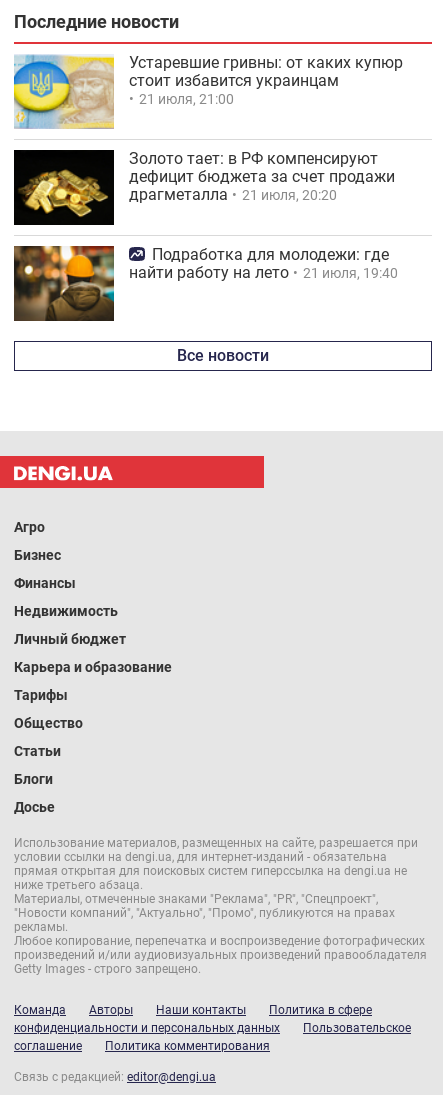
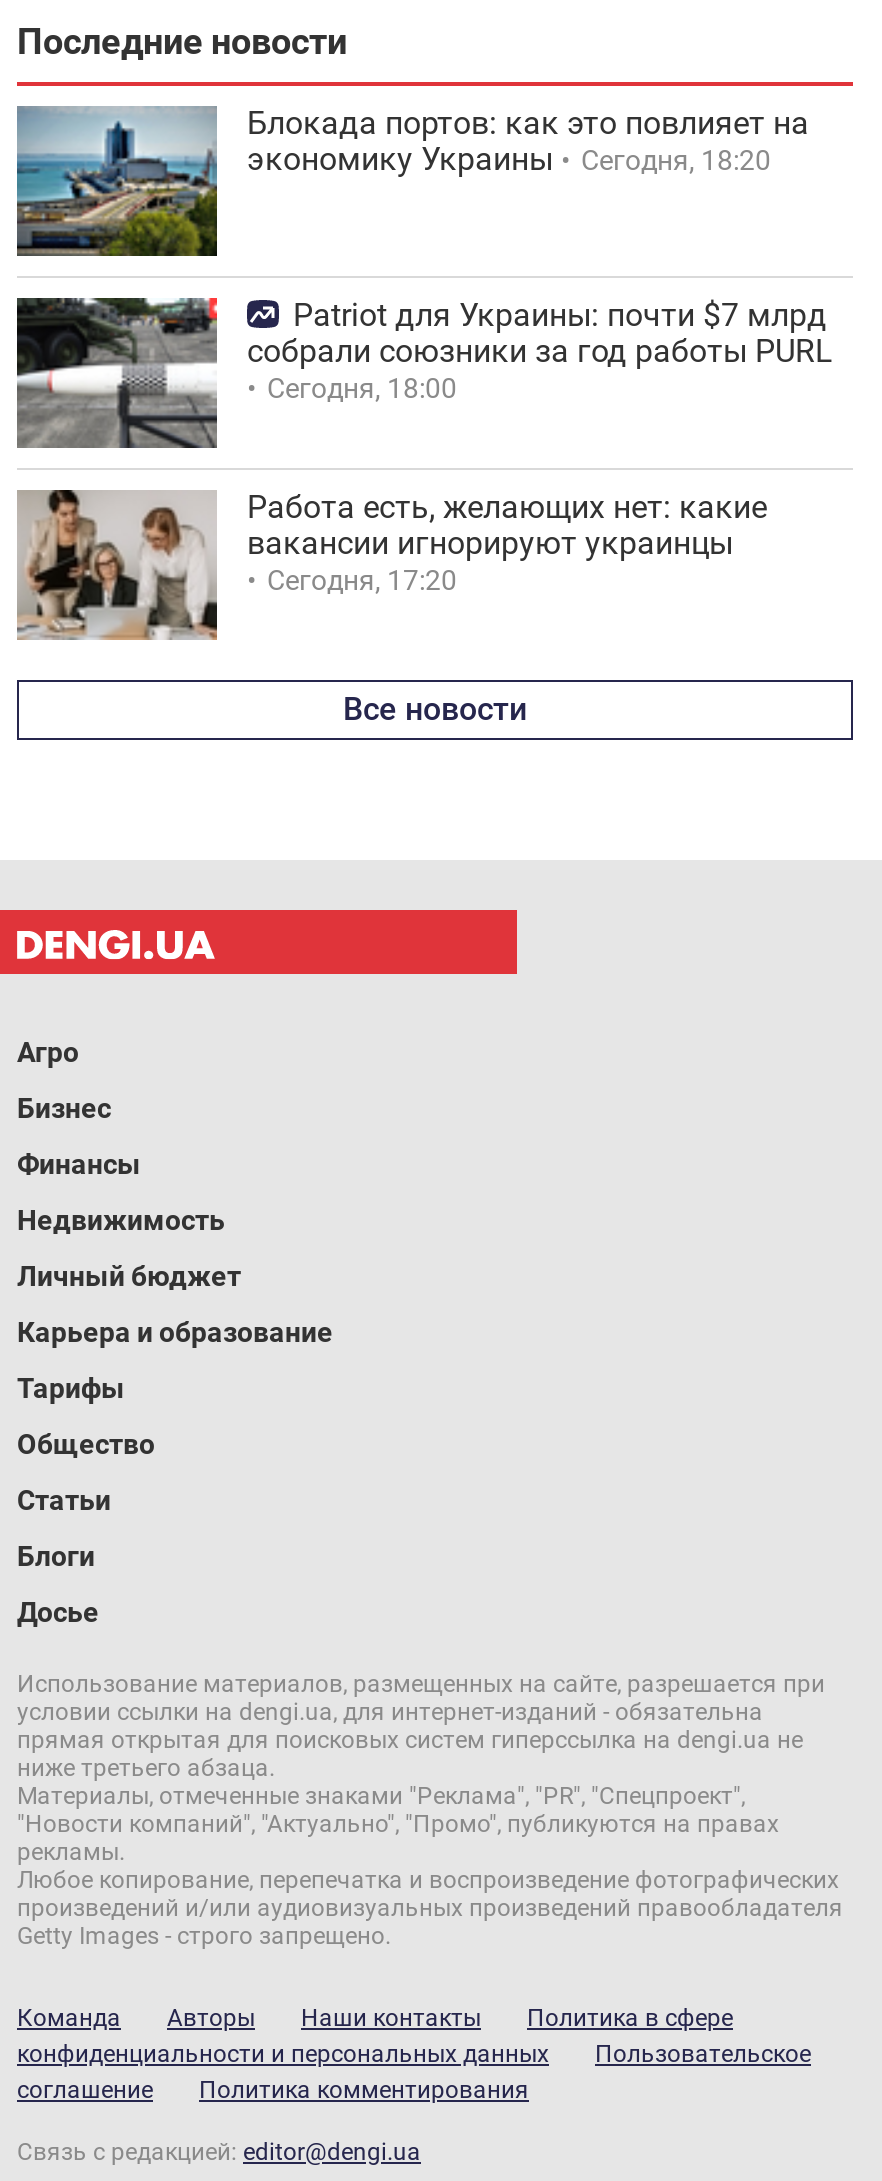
- [image]
- Устаревшие гривны: от каких купюр
- стоит избавится украинцам
- 21 июля, 21:00
+ [image]
+ Блокада портов: как это повлияет на
+ экономику Украины
+ Сегодня, 18:20

- [image]
- Золото тает: в РФ компенсируют
- дефицит бюджета за счет продажи
- драгметалла
- 21 июля, 20:20
+ [image]
+ Patriot для Украины: почти $7 млрд
+ собрали союзники за год работы PURL
+ Сегодня, 18:00

- [image]
- Подработка для молодежи: где
- найти работу на лето
- 21 июля, 19:40
+ [image]
+ Работа есть, желающих нет: какие
+ вакансии игнорируют украинцы
+ Сегодня, 17:20
